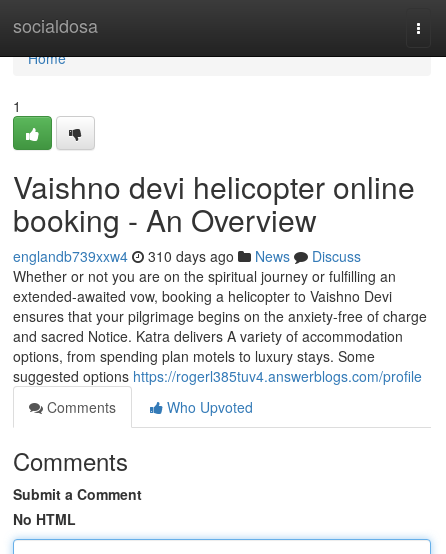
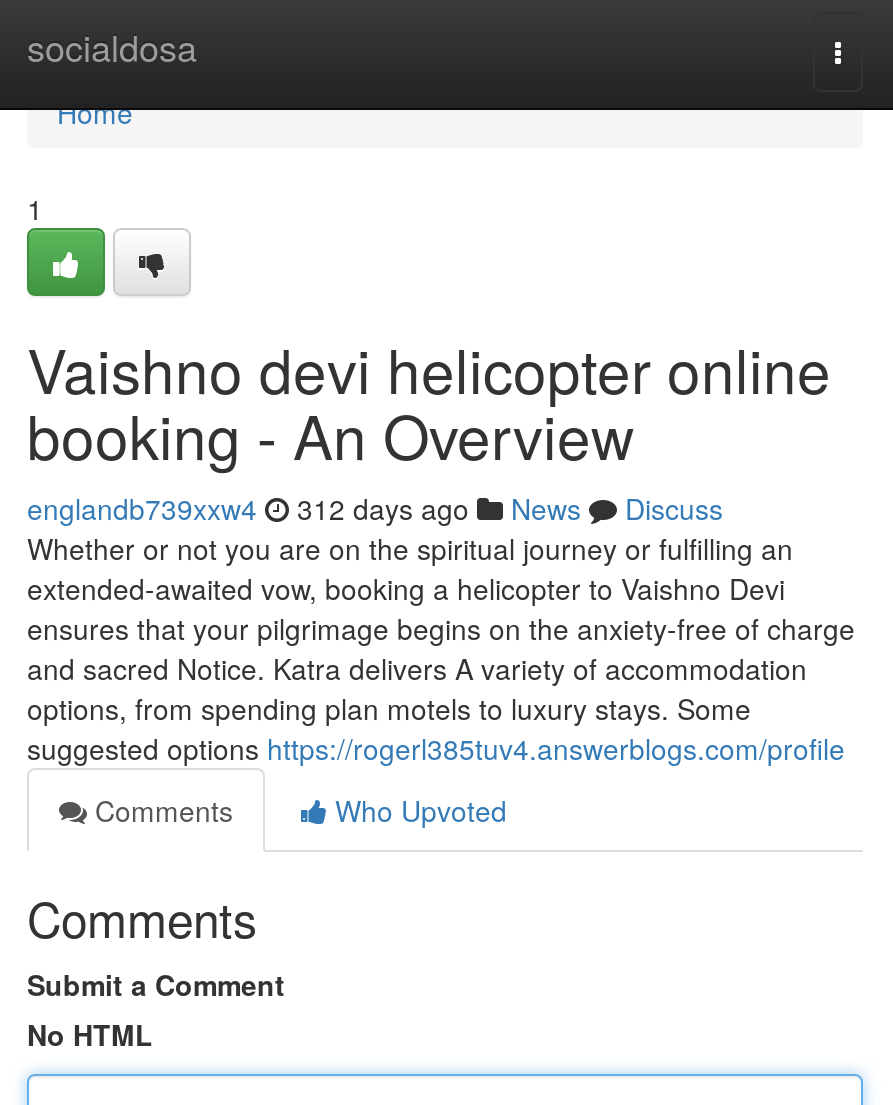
- englandb739xxw4 310 days ago News Discuss
+ englandb739xxw4 312 days ago News Discuss
